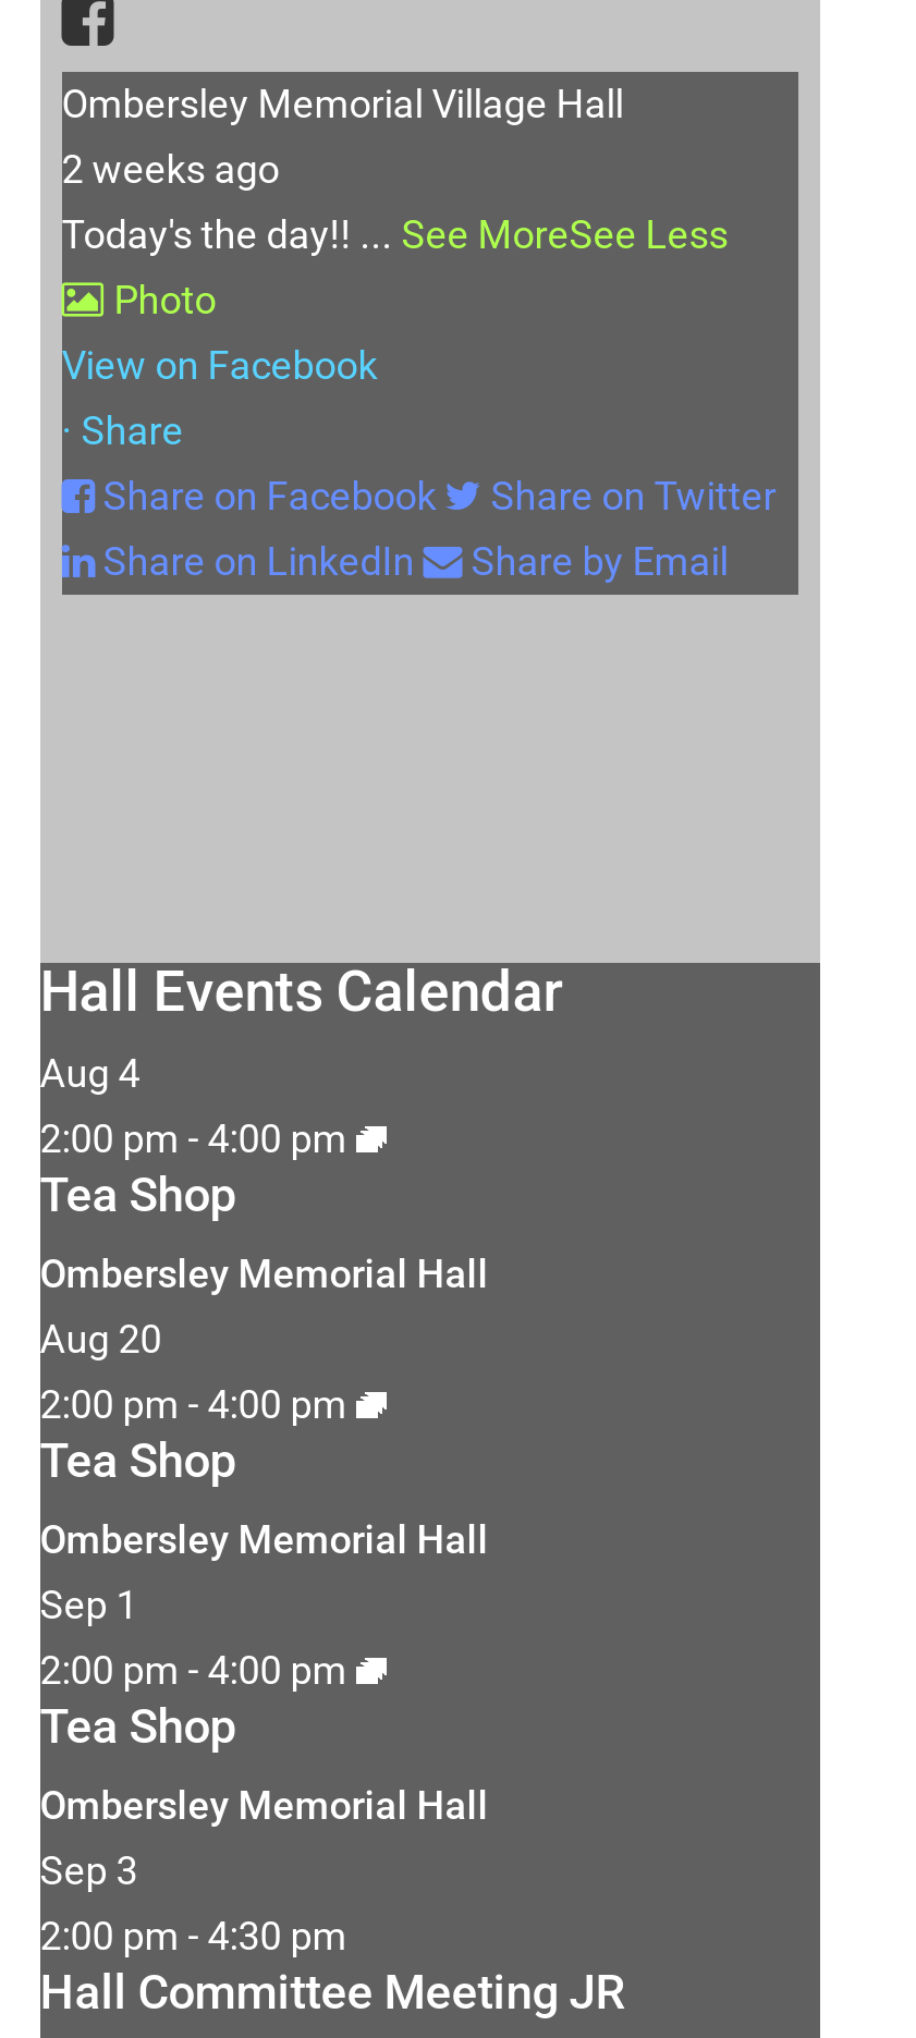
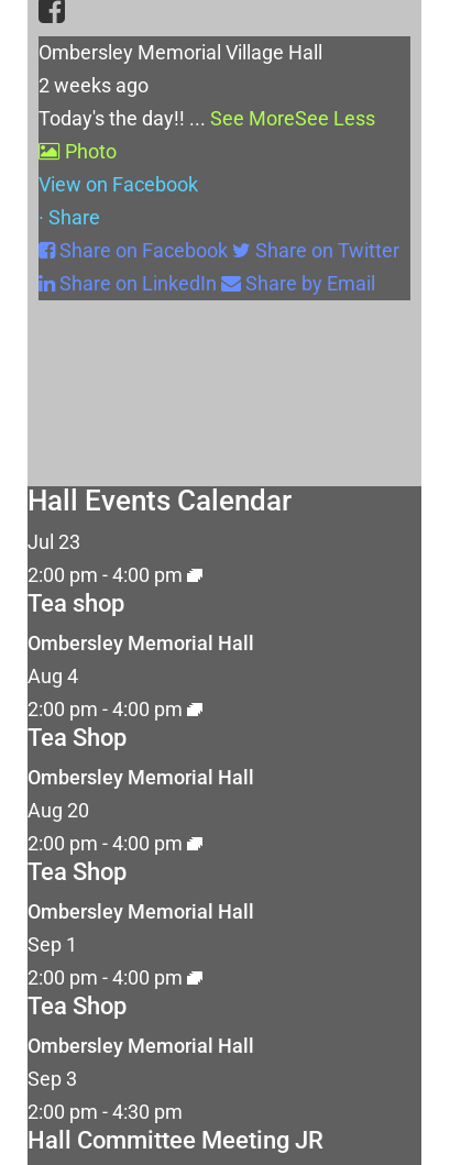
+ Jul 23
+ 2:00 pm - 4:00 pm
+ Tea shop
+ Ombersley Memorial Hall
